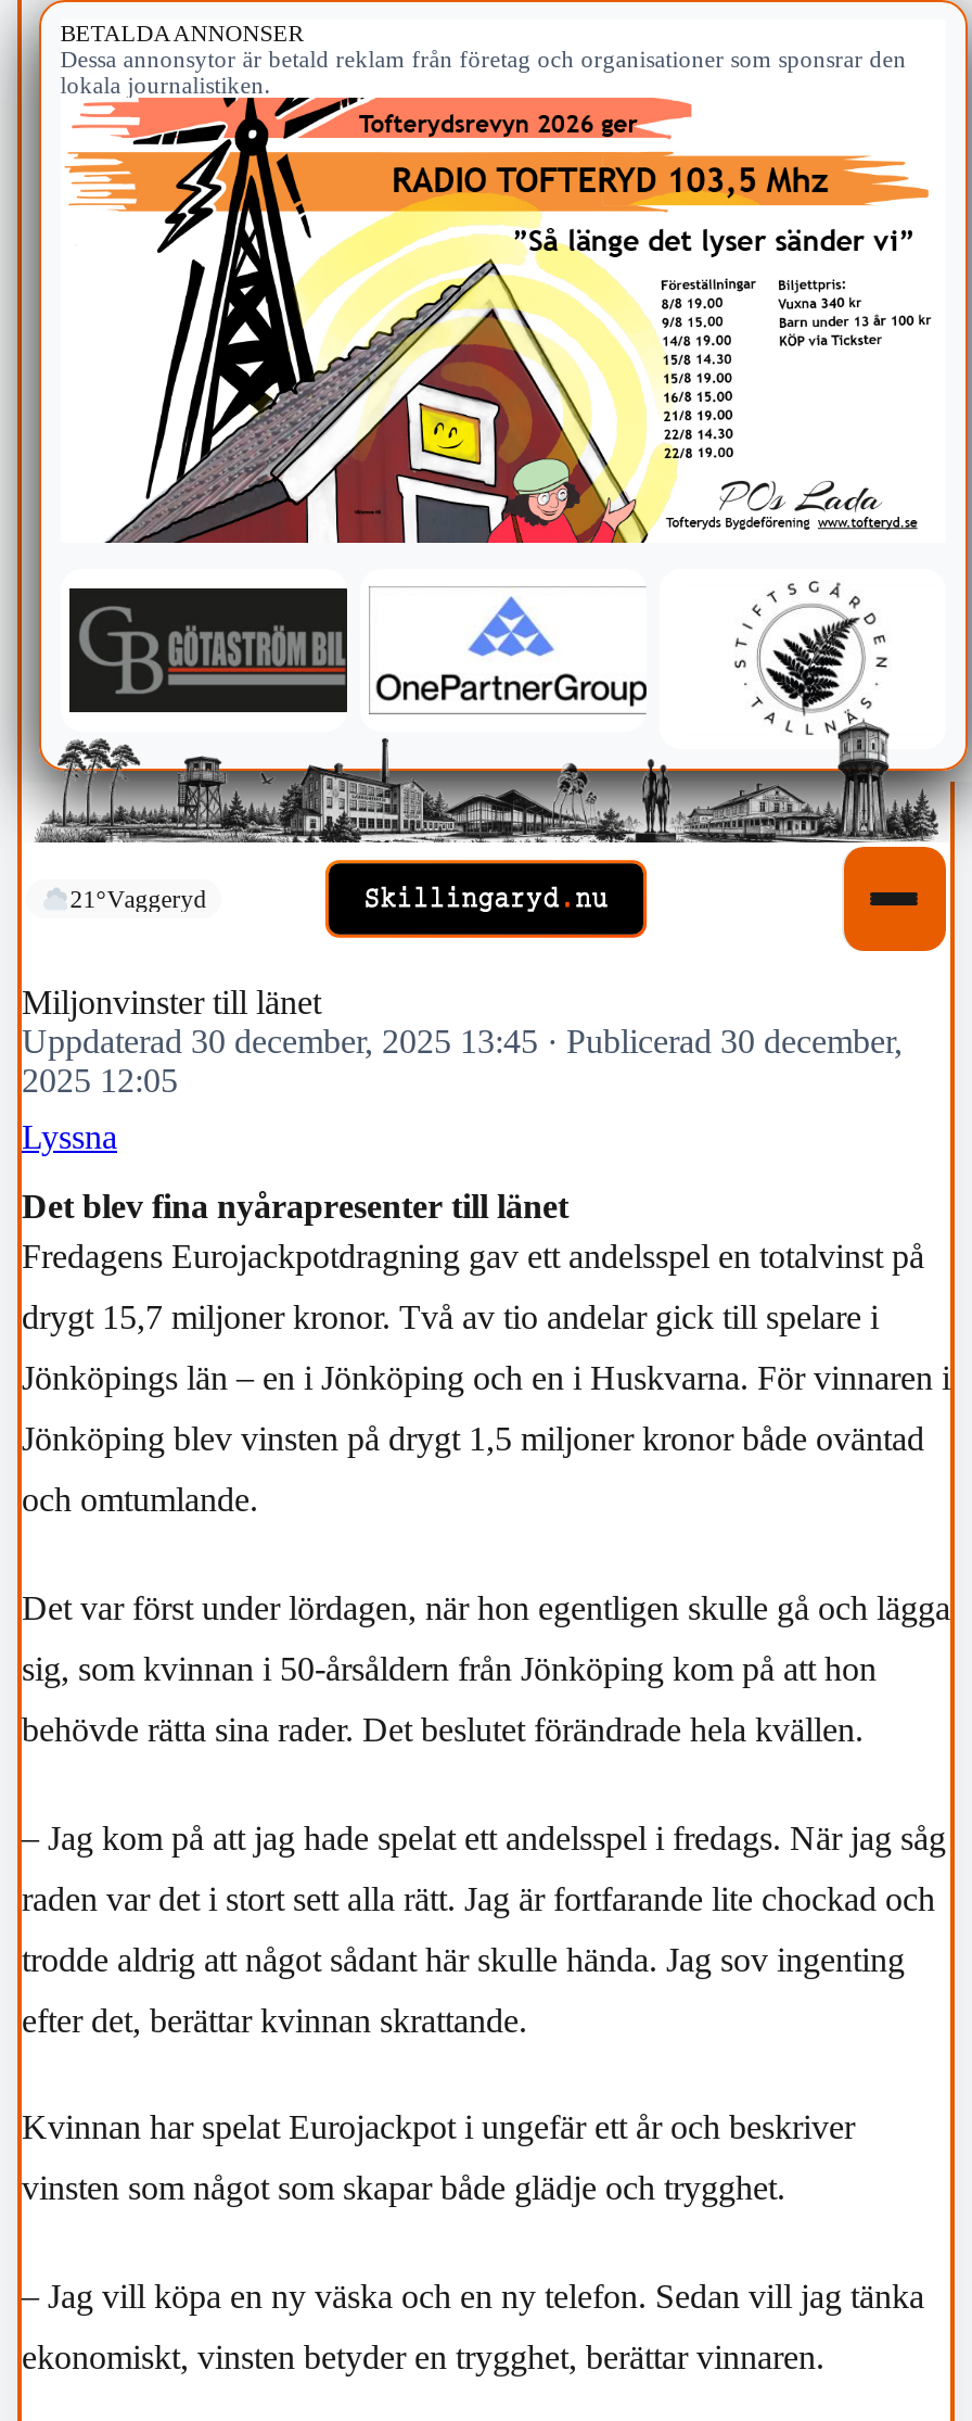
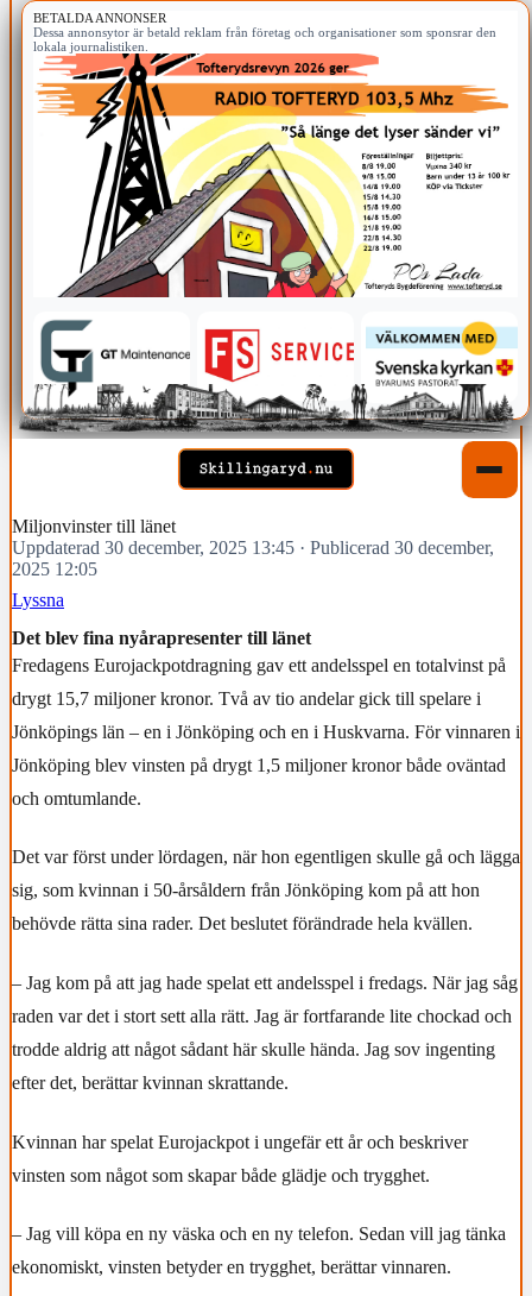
- [image]
+ [image]

- 21°Vaggeryd
